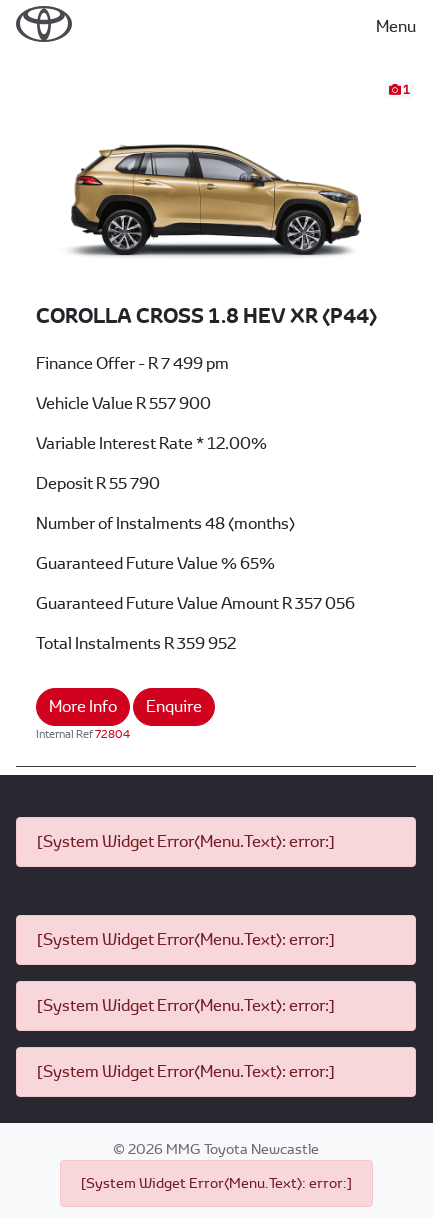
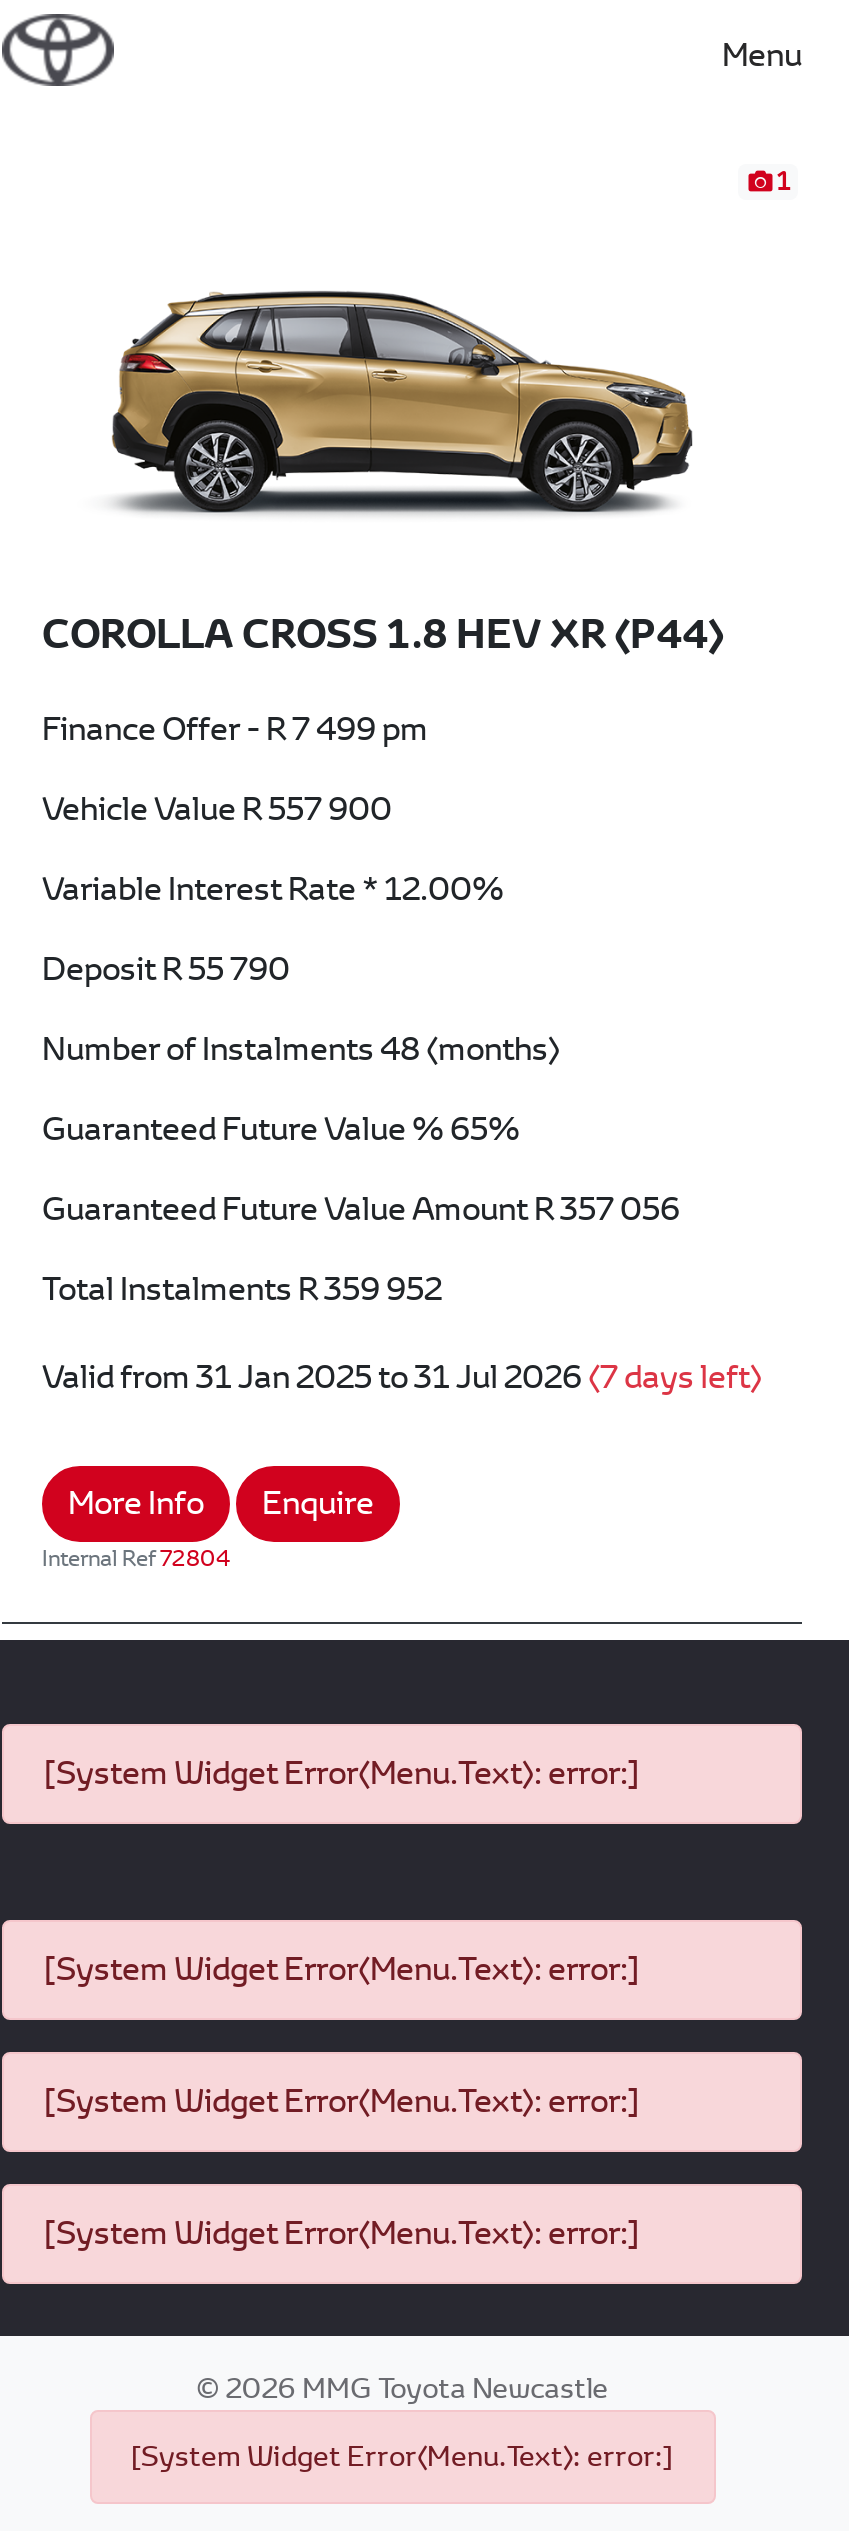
+ Valid from 31 Jan 2025 to 31 Jul 2026 (7 days left)
